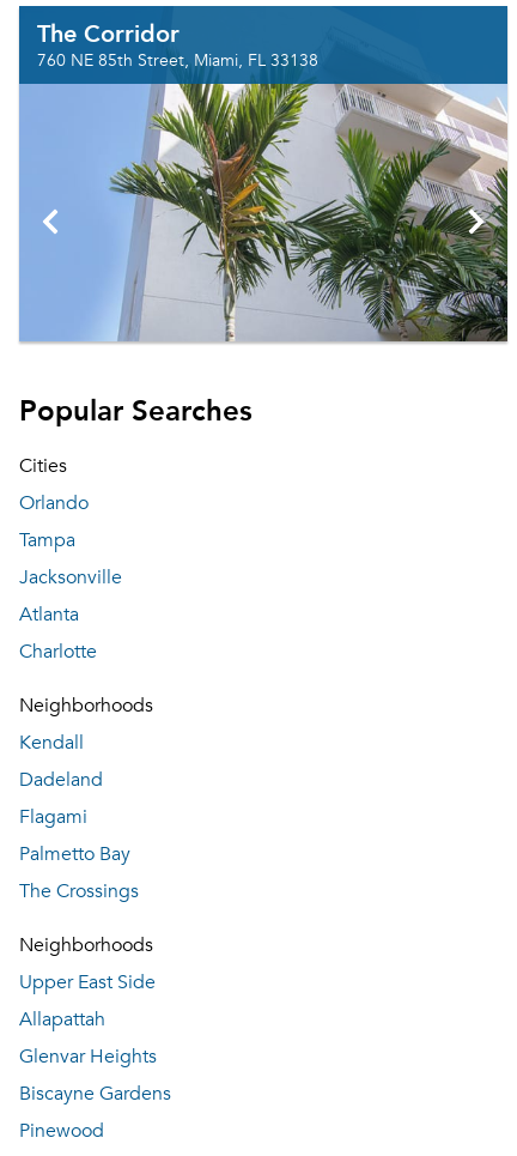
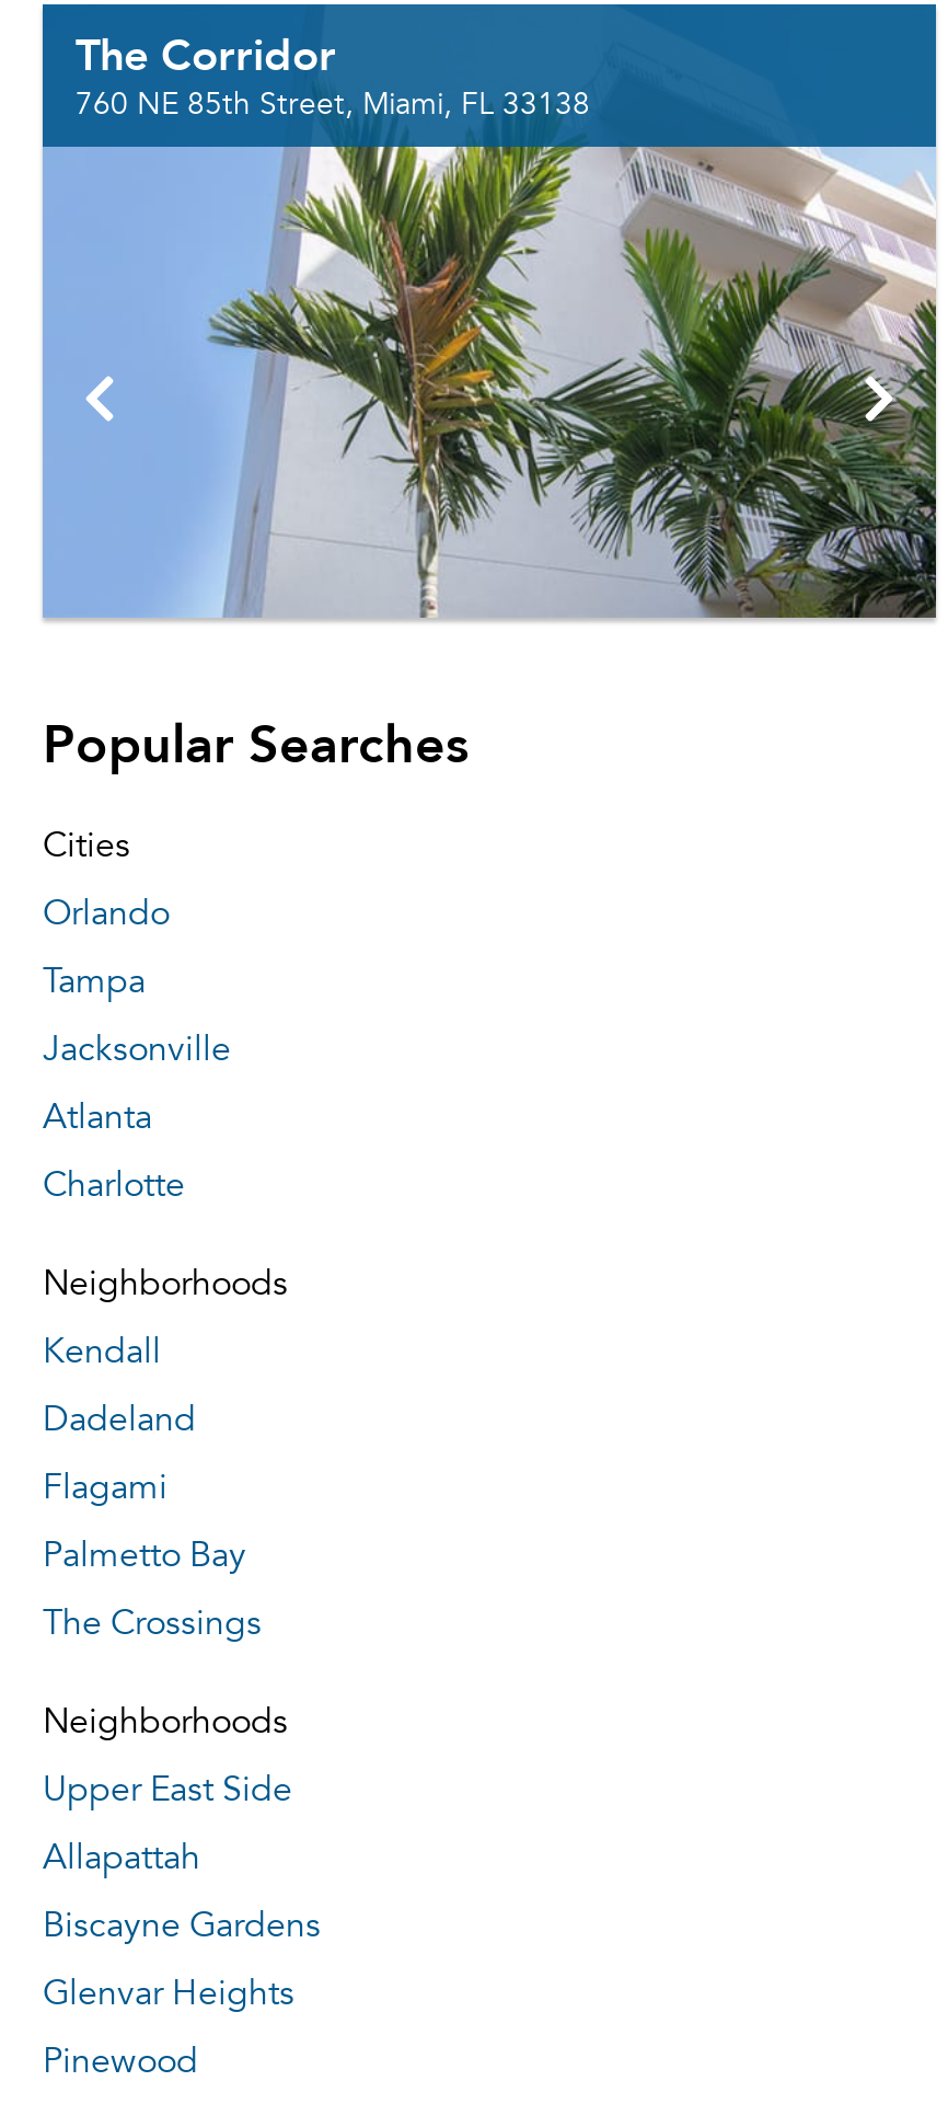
moved down: Glenvar Heights

moved up: Biscayne Gardens
